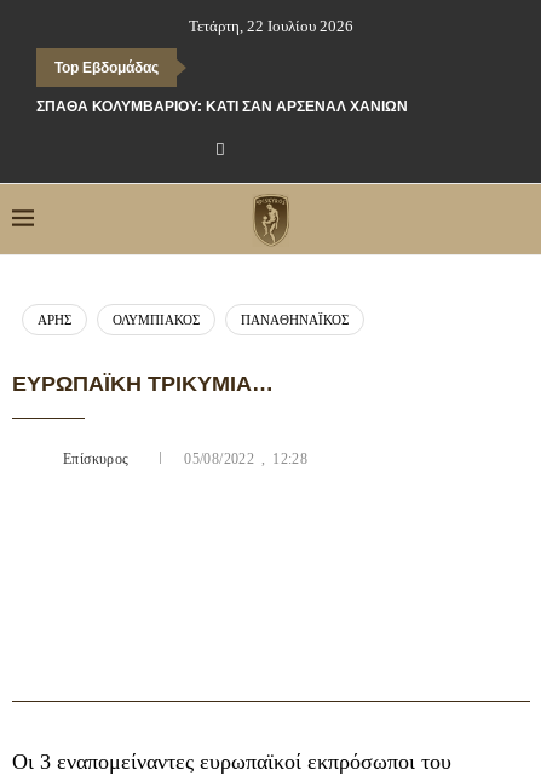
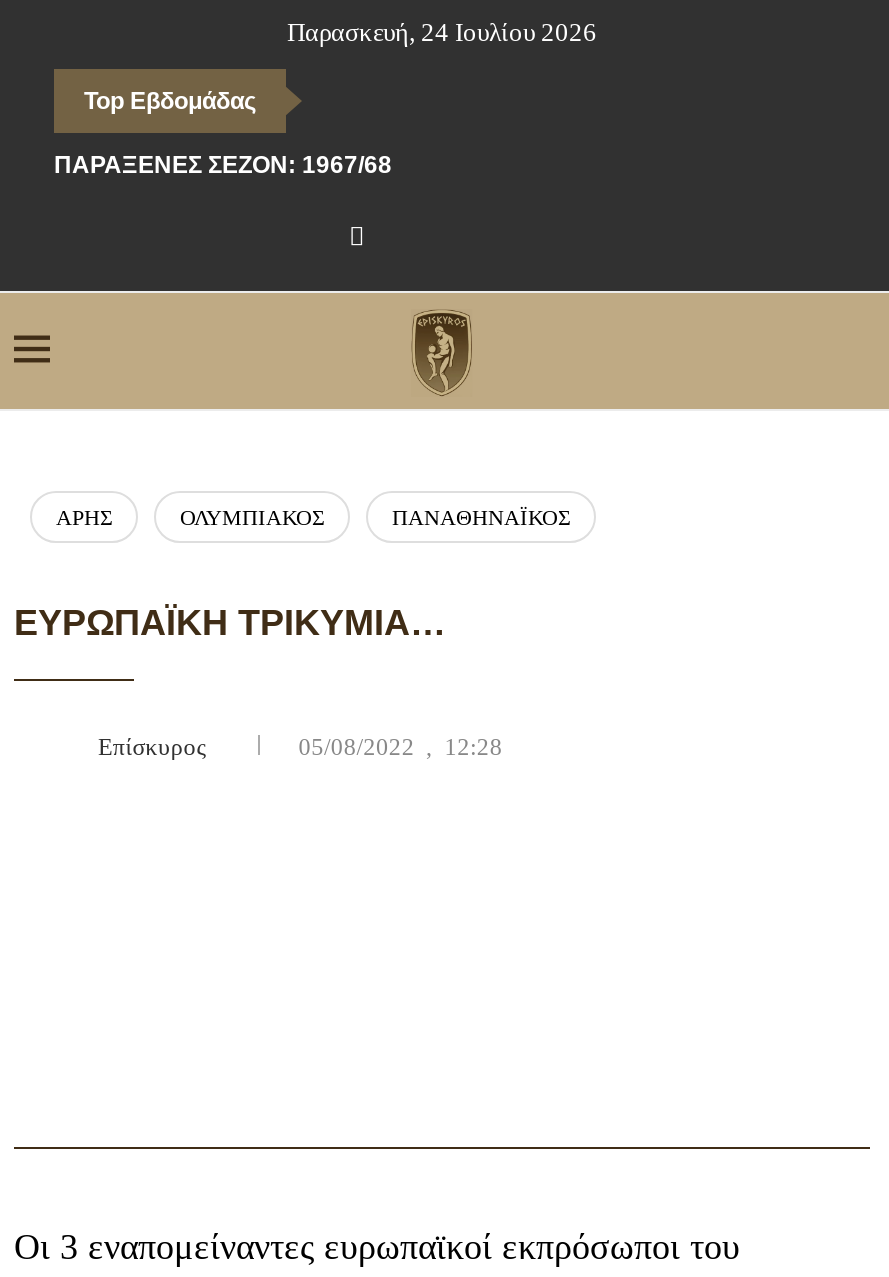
- Τετάρτη, 22 Ιουλίου 2026
+ Παρασκευή, 24 Ιουλίου 2026

- ΣΠΆΘΑ ΚΟΛΥΜΒΑΡΊΟΥ: ΚΆΤΙ ΣΑΝ ΆΡΣΕΝΑΛ ΧΑΝΊΩΝ
+ ΠΑΡΆΞΕΝΕΣ ΣΕΖΌΝ: 1967/68
